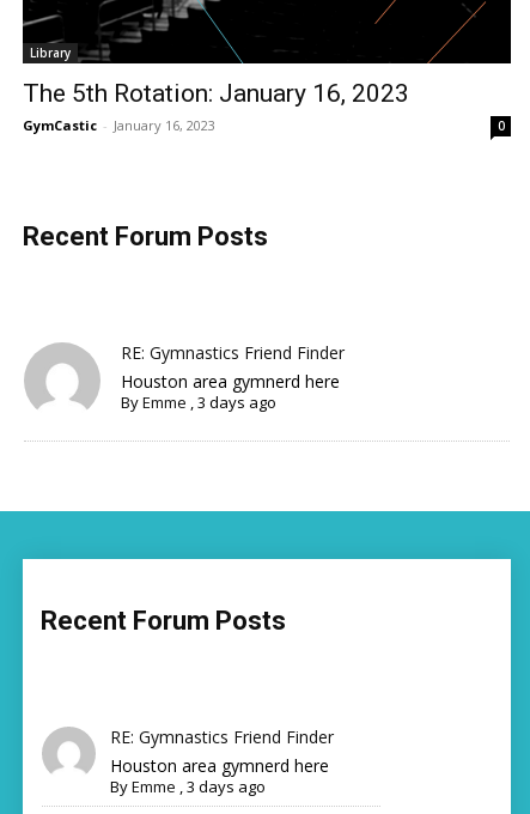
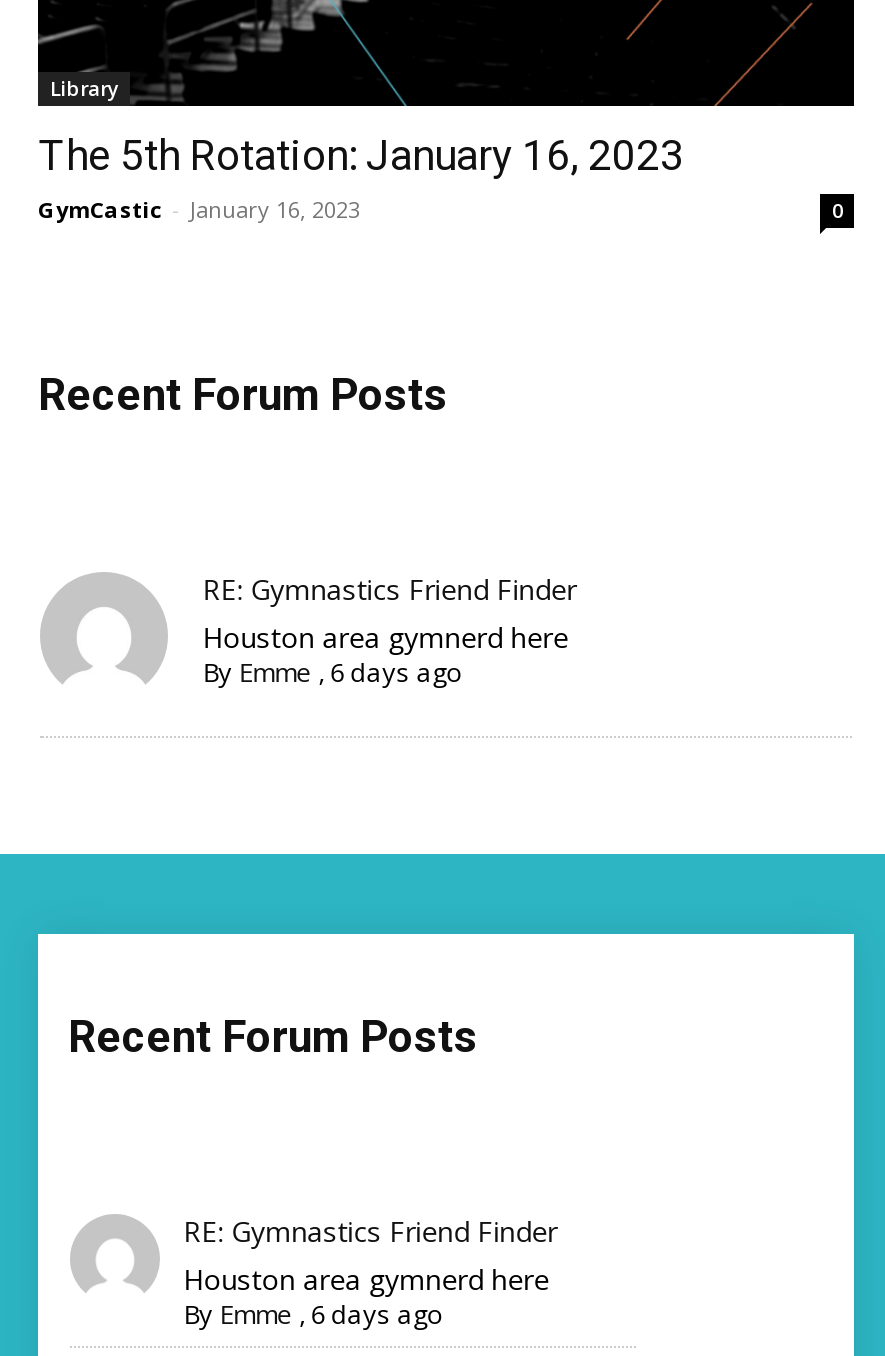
- By Emme, 3 days ago
+ By Emme, 6 days ago

- By Emme, 3 days ago
+ By Emme, 6 days ago
